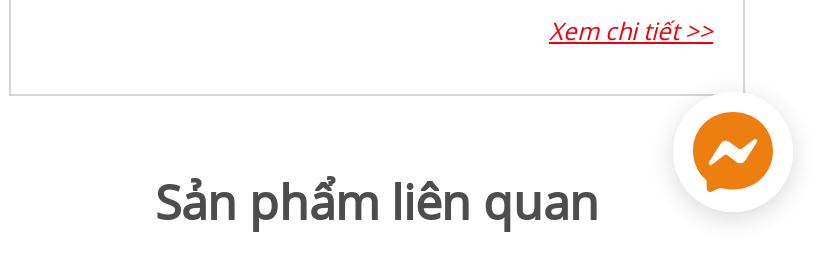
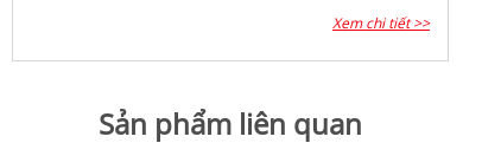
- [image]
